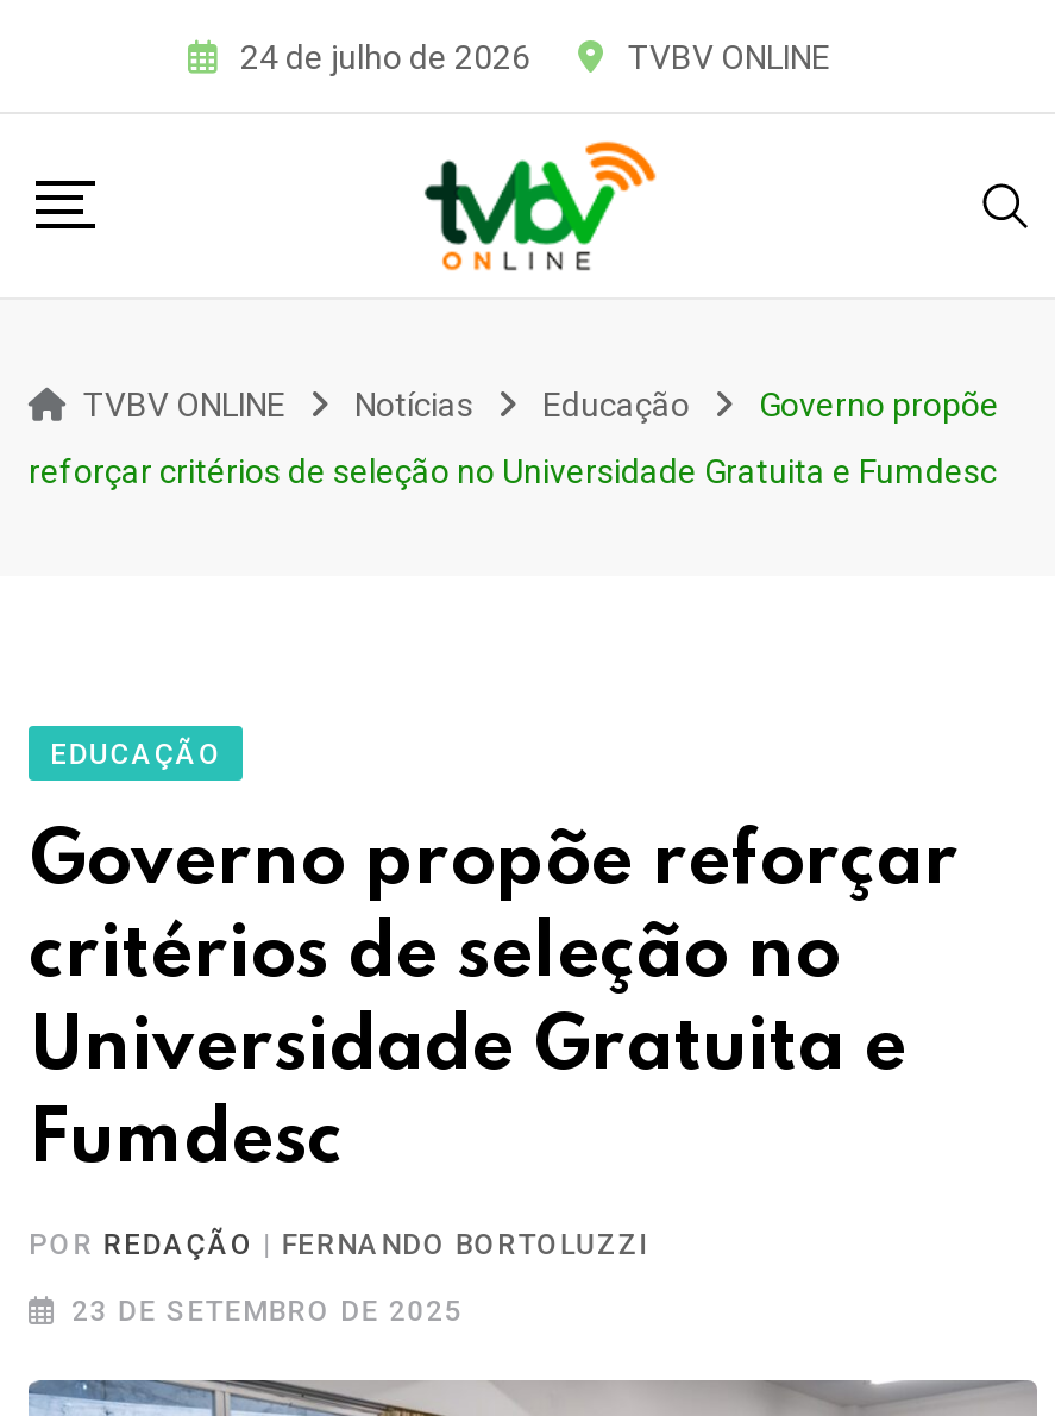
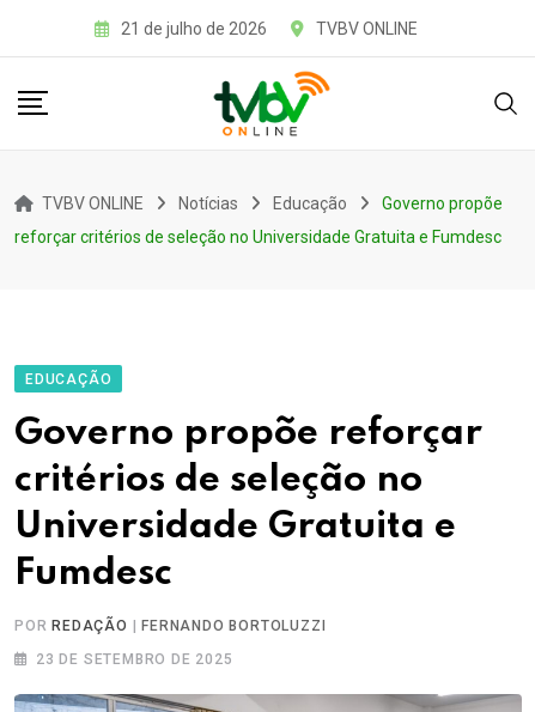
- 24 de julho de 2026
+ 21 de julho de 2026
